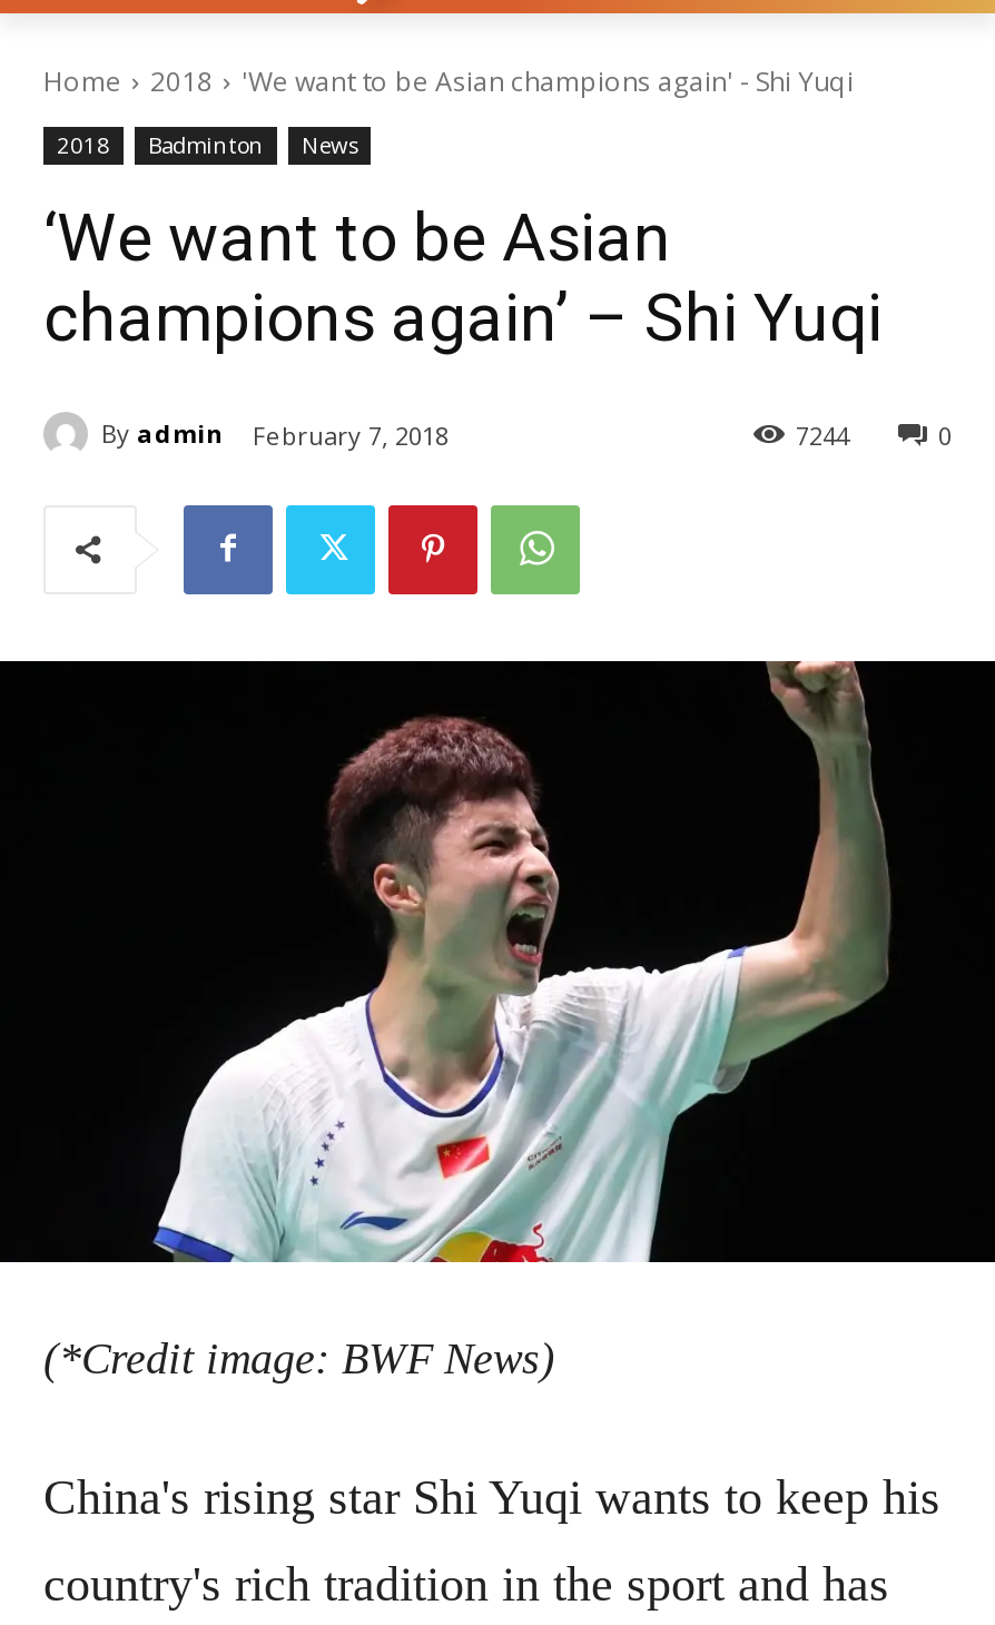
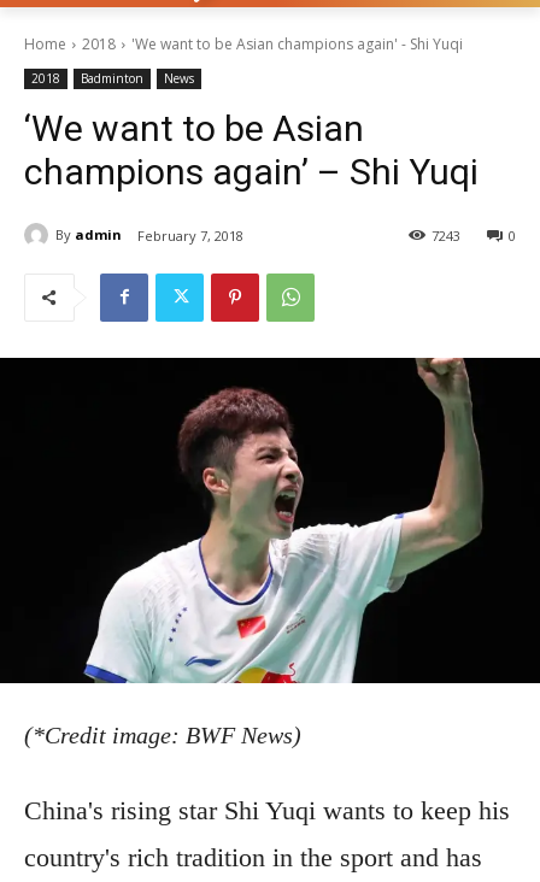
- 7244
+ 7243
